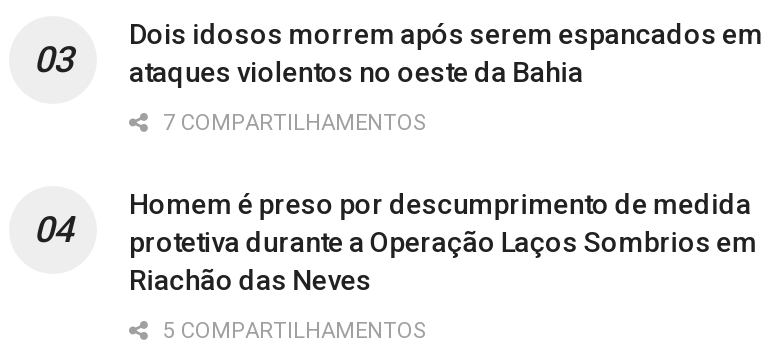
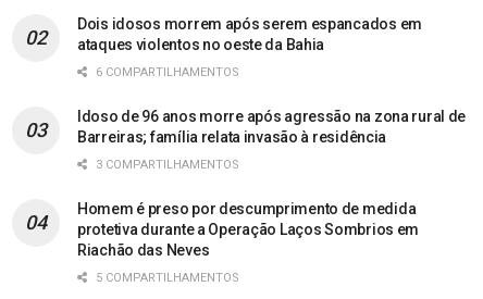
- 7 COMPARTILHAMENTOS
+ 6 COMPARTILHAMENTOS
+ Idoso de 96 anos morre após agressão na zona rural de
+ Barreiras; família relata invasão à residência
+ 3 COMPARTILHAMENTOS
